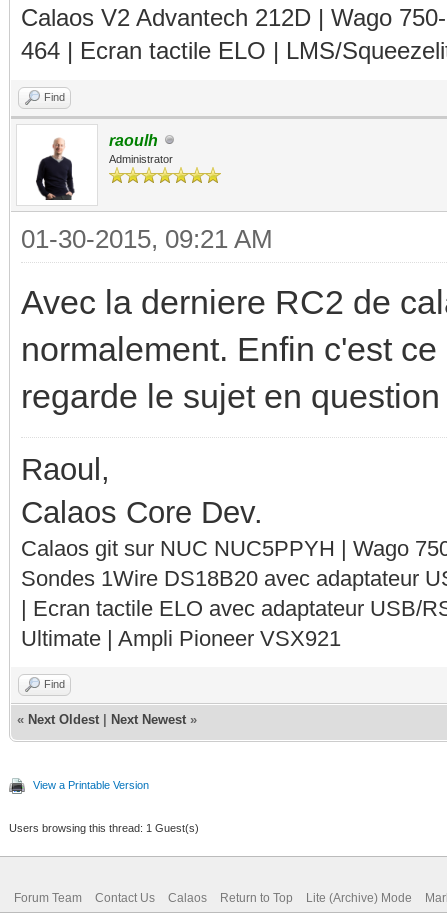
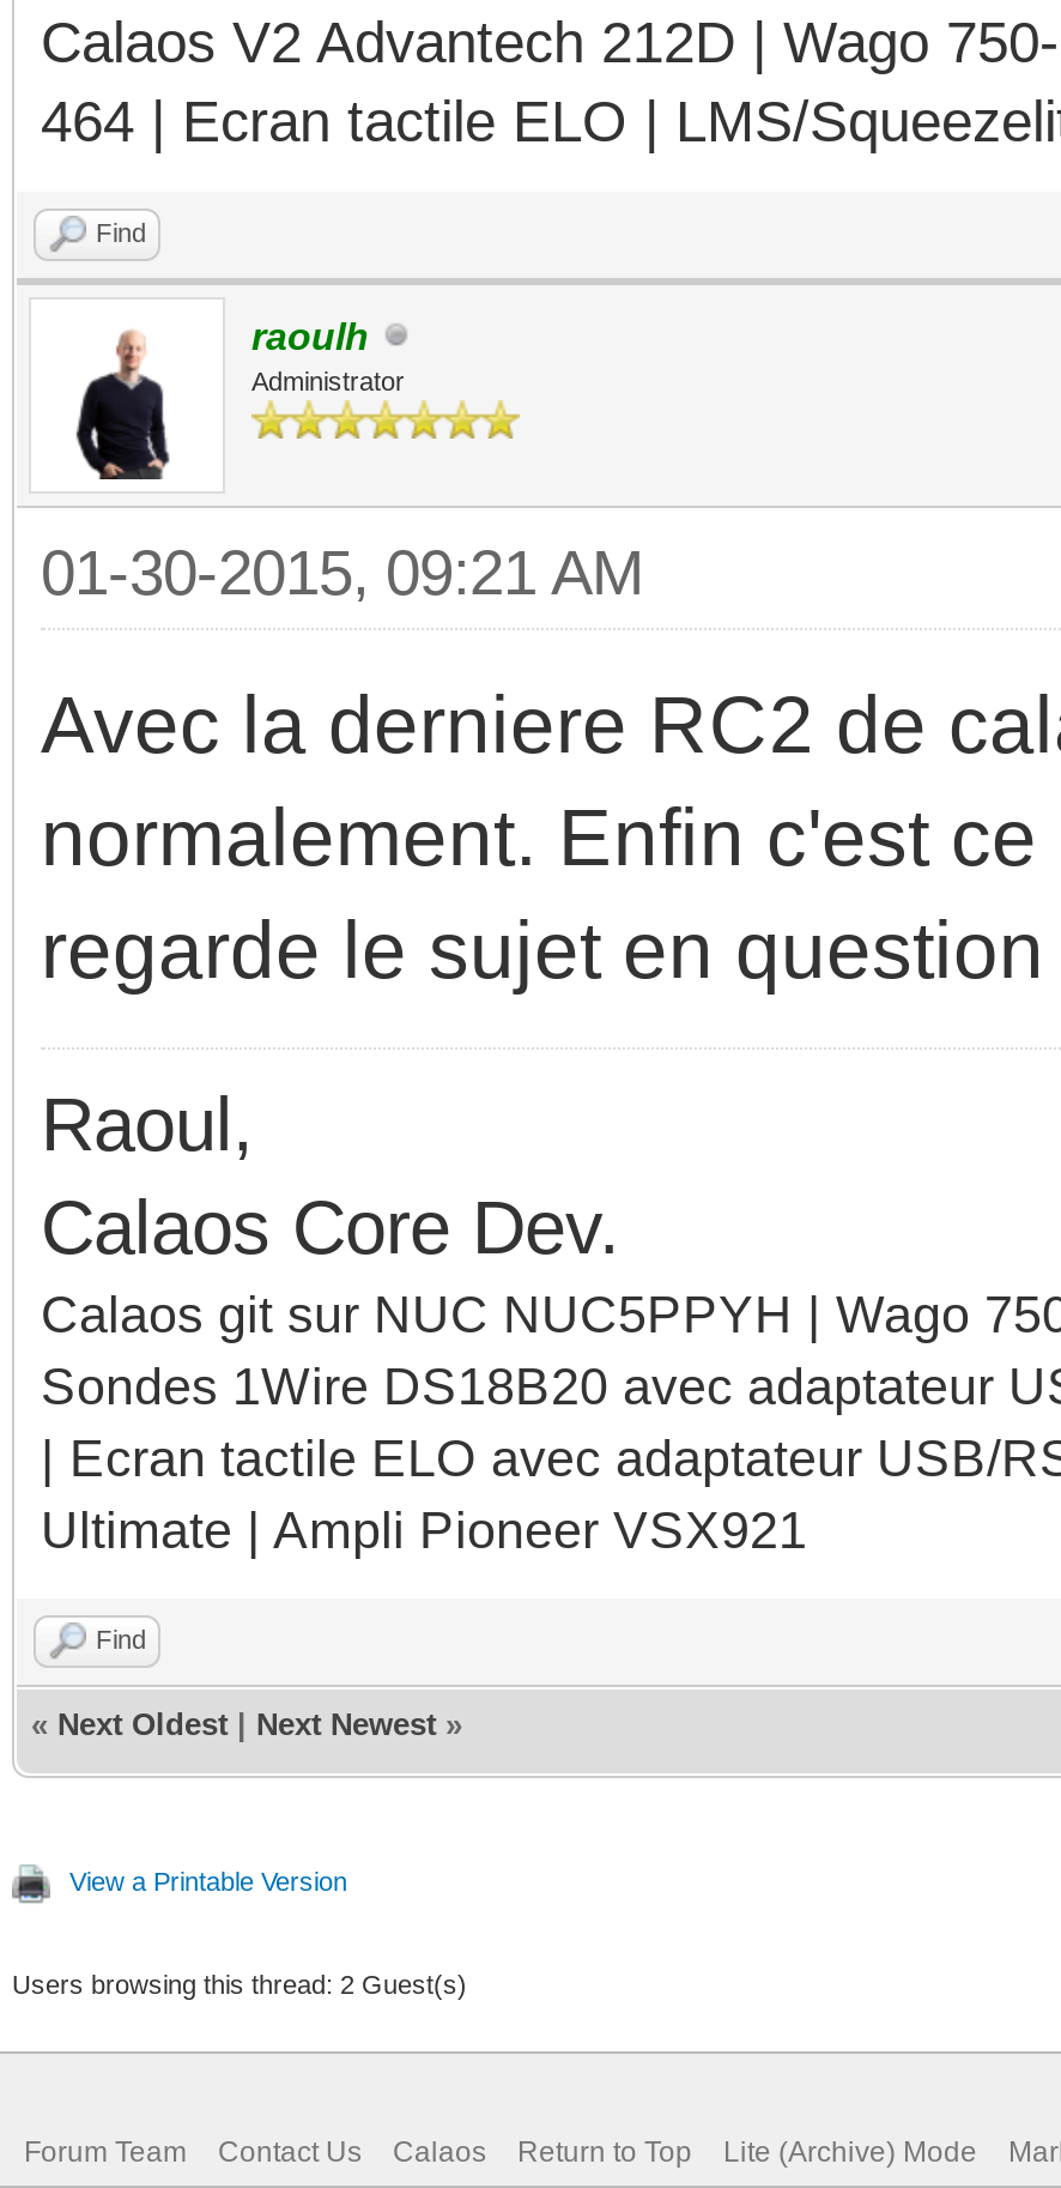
- Users browsing this thread: 1 Guest(s)
+ Users browsing this thread: 2 Guest(s)
